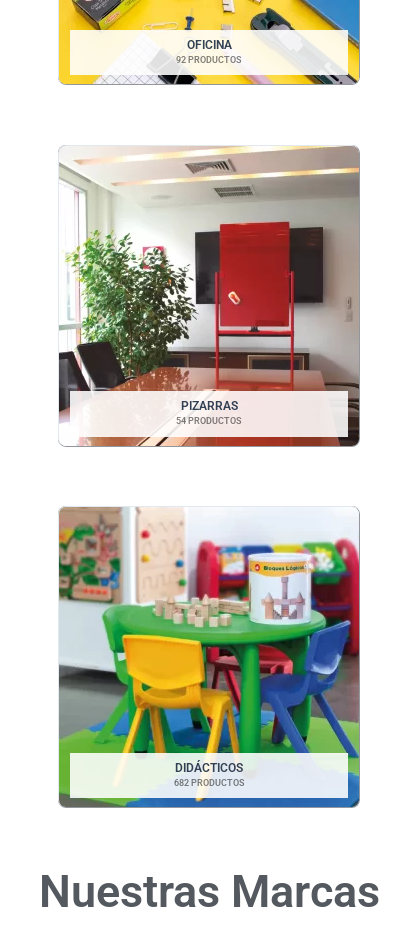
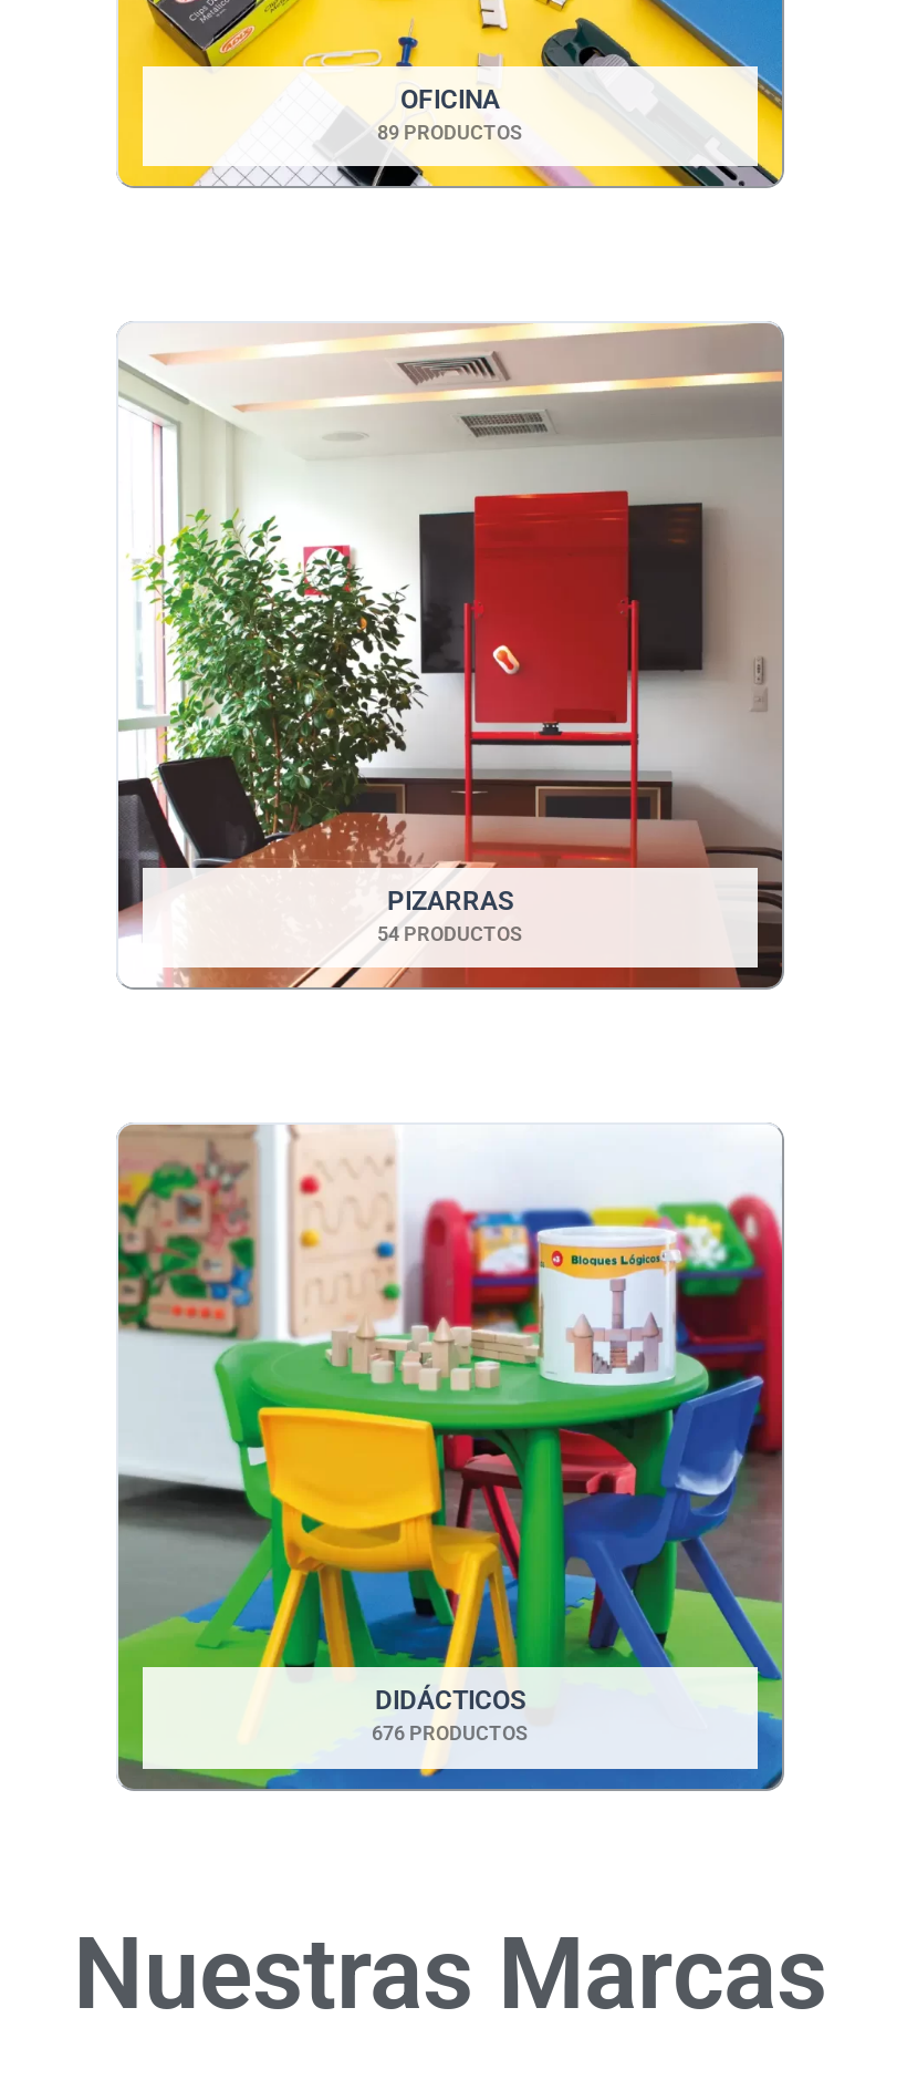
- 92 PRODUCTOS
+ 89 PRODUCTOS

- 682 PRODUCTOS
+ 676 PRODUCTOS
